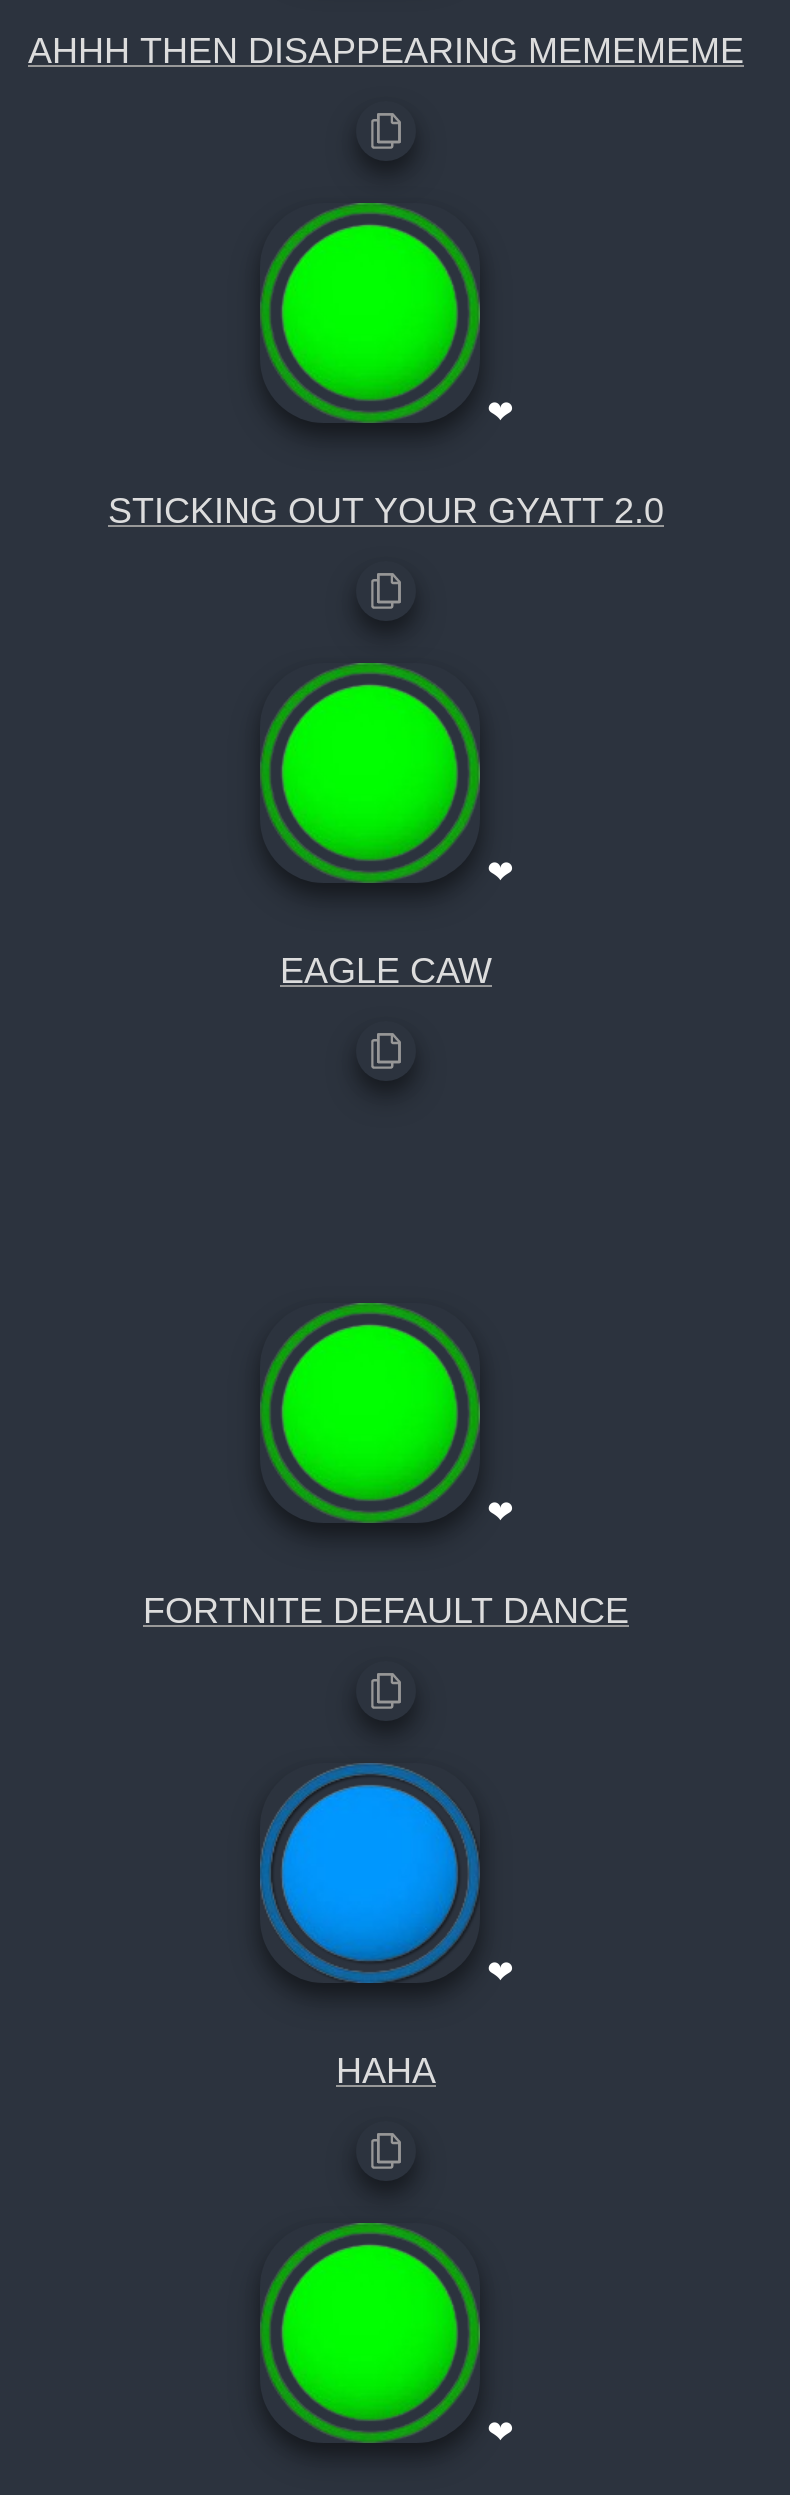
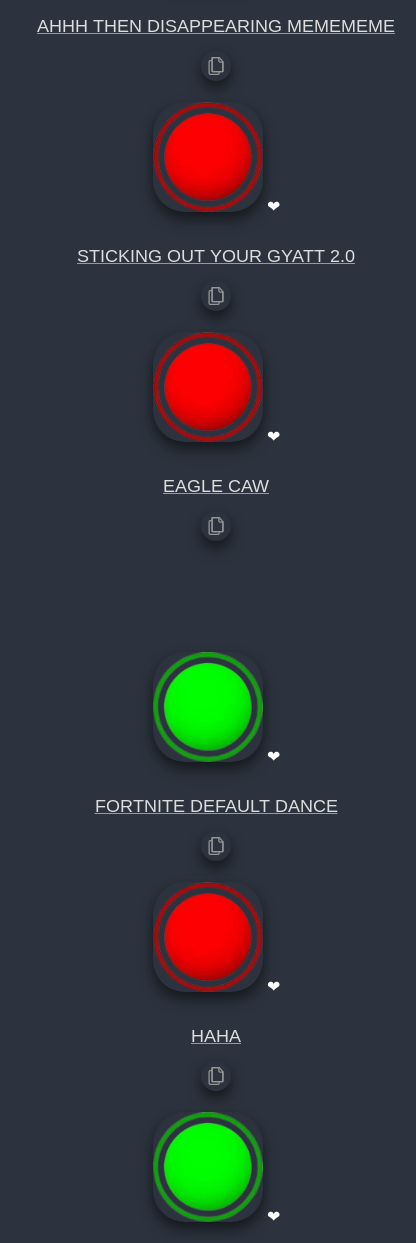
- [image]
+ [image]

- [image]
+ [image]

- [image]
+ [image]
